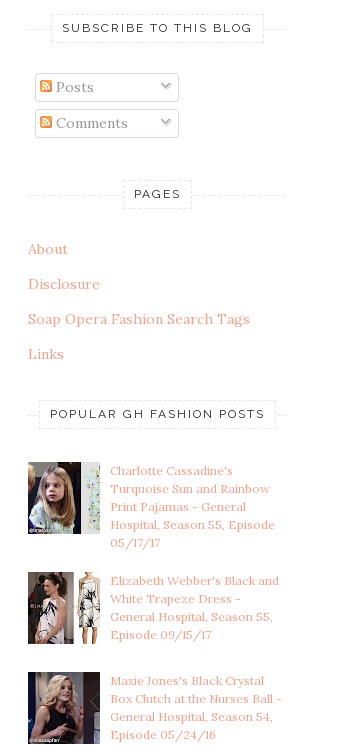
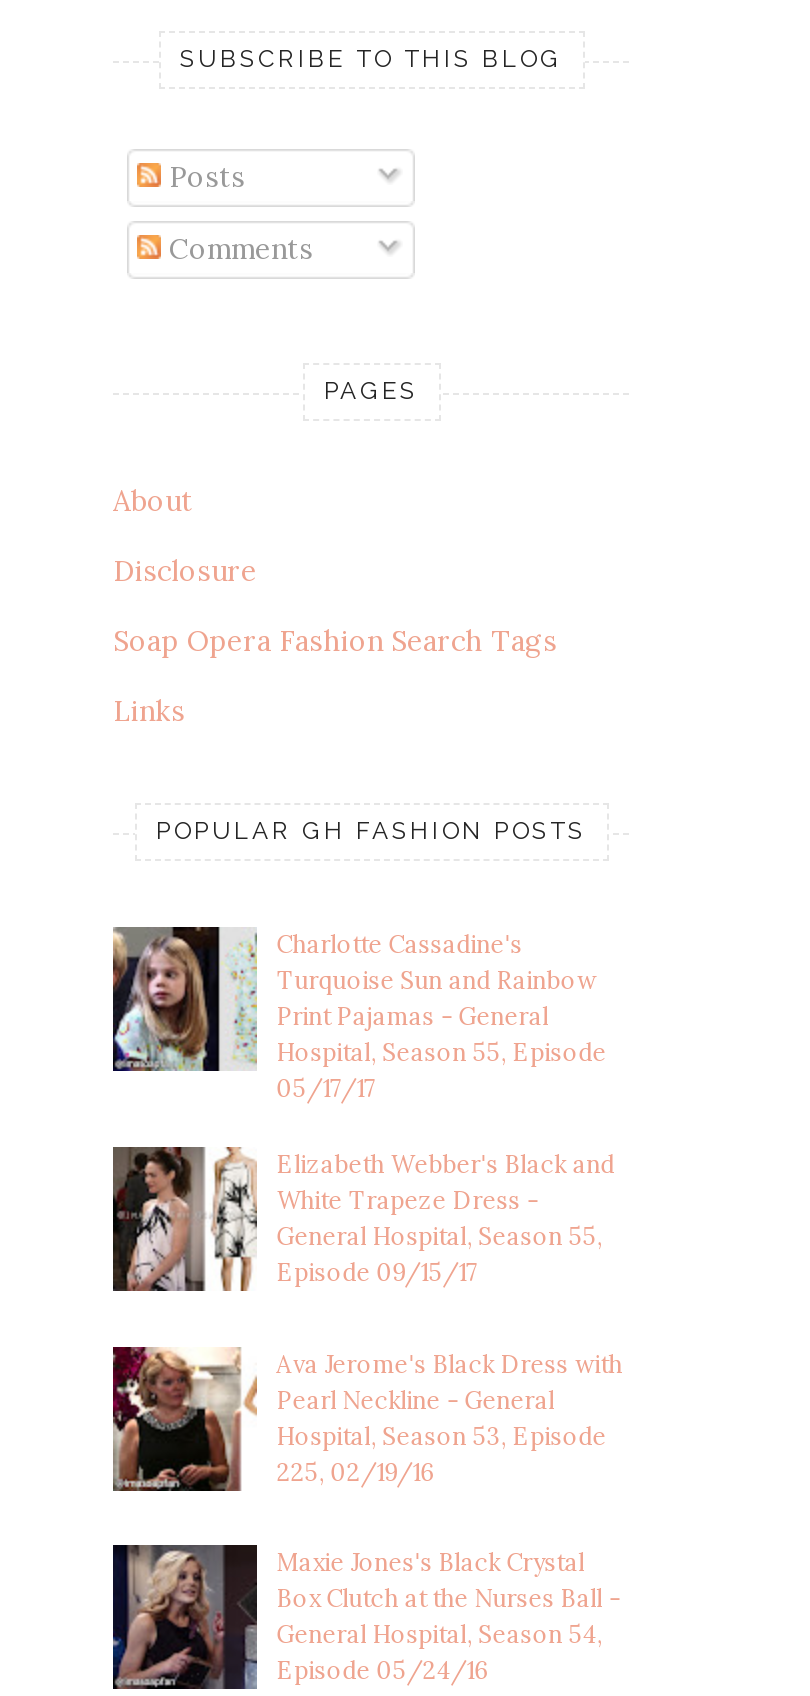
+ [image]
+ Ava Jerome's Black Dress with
+ Pearl Neckline - General
+ Hospital, Season 53, Episode
+ 225, 02/19/16
